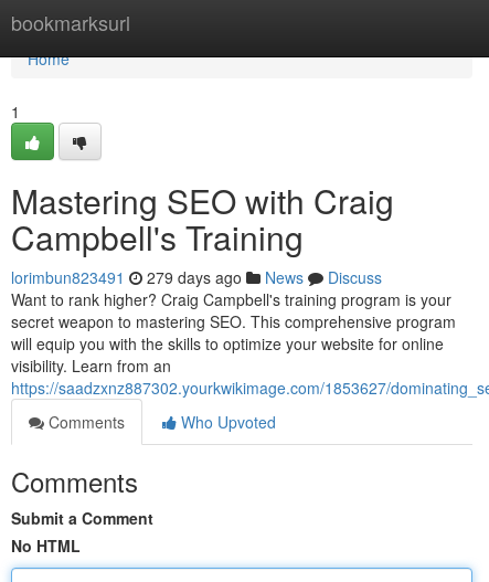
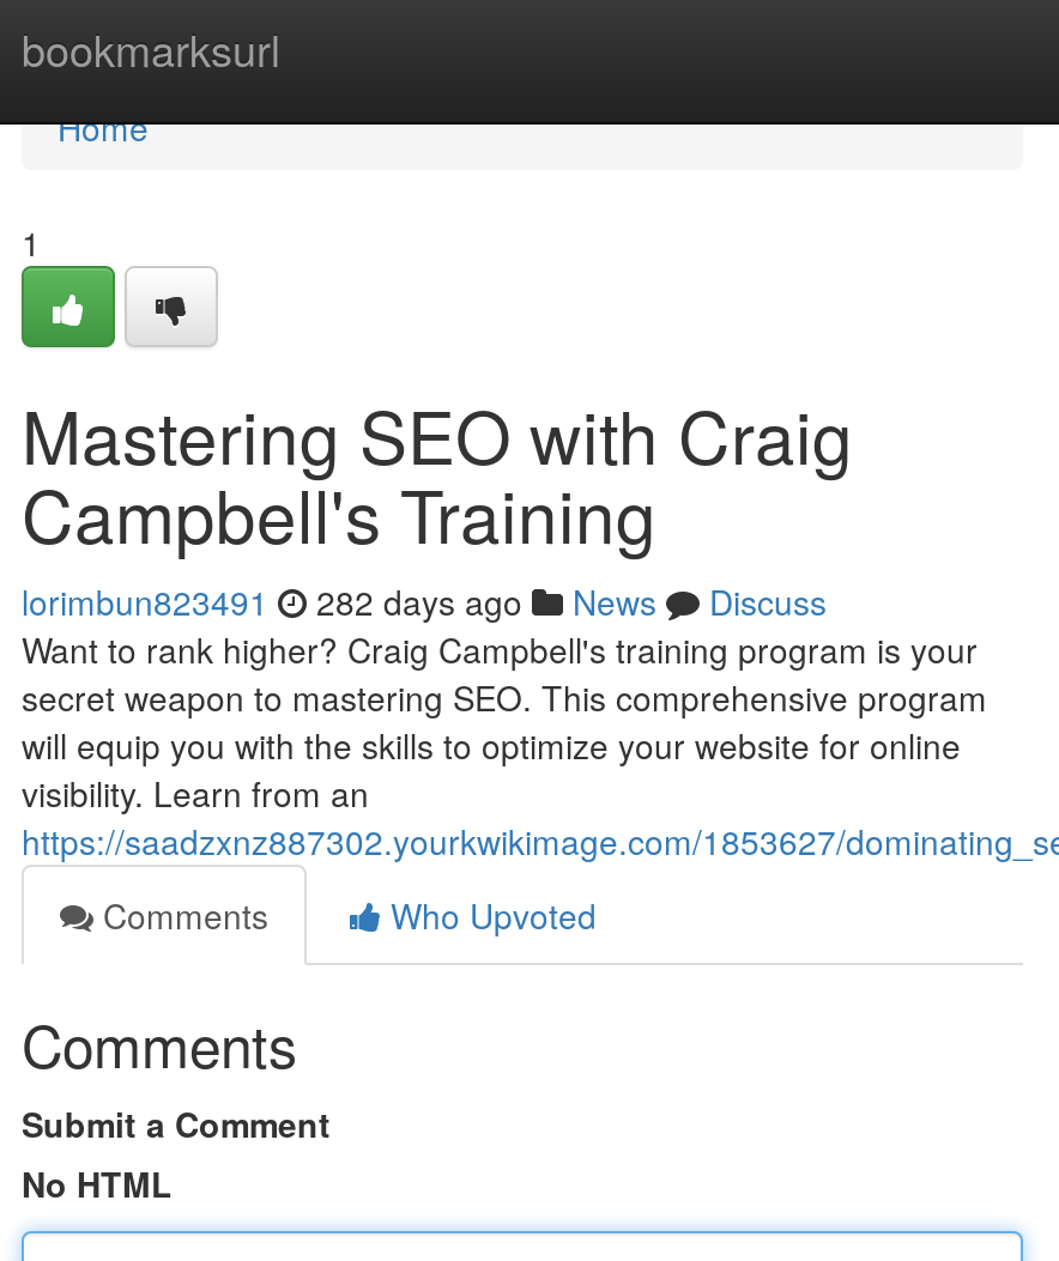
- lorimbun823491 279 days ago News Discuss
+ lorimbun823491 282 days ago News Discuss
